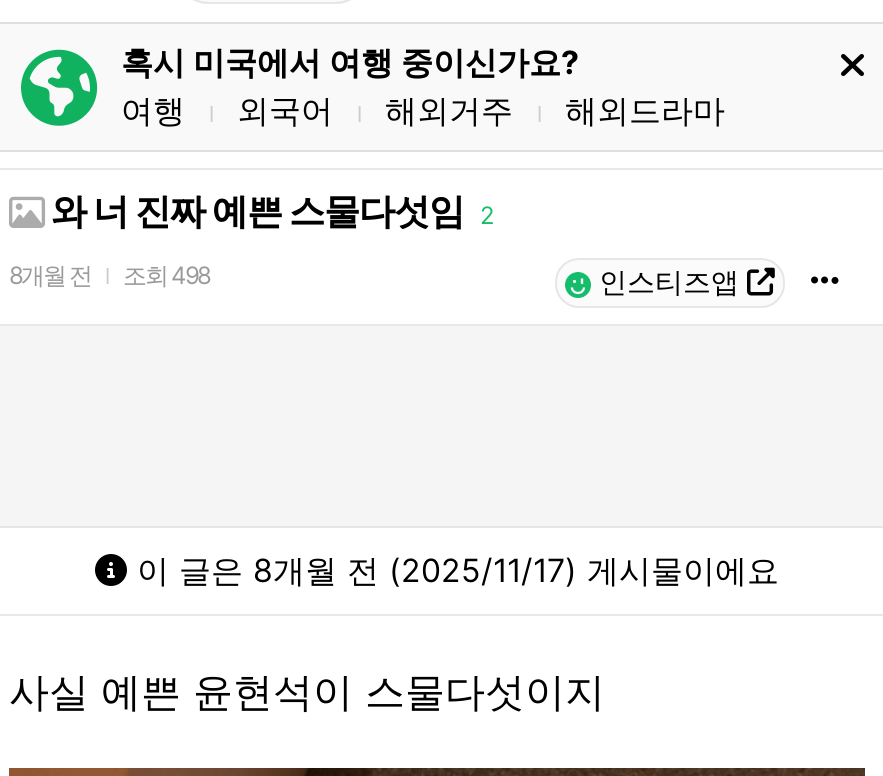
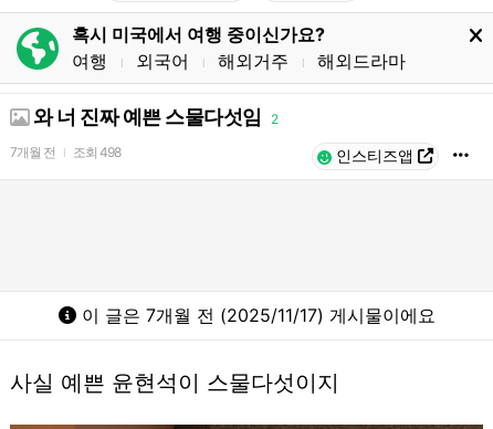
- 8개월 전 조회 498
+ 7개월 전 조회 498

- 이 글은 8개월 전 (2025/11/17) 게시물이에요
+ 이 글은 7개월 전 (2025/11/17) 게시물이에요
